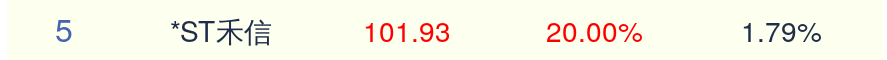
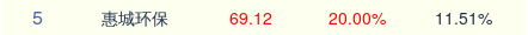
- *ST禾信
- 101.93
+ 惠城环保
+ 69.12

- 1.79%
+ 11.51%
